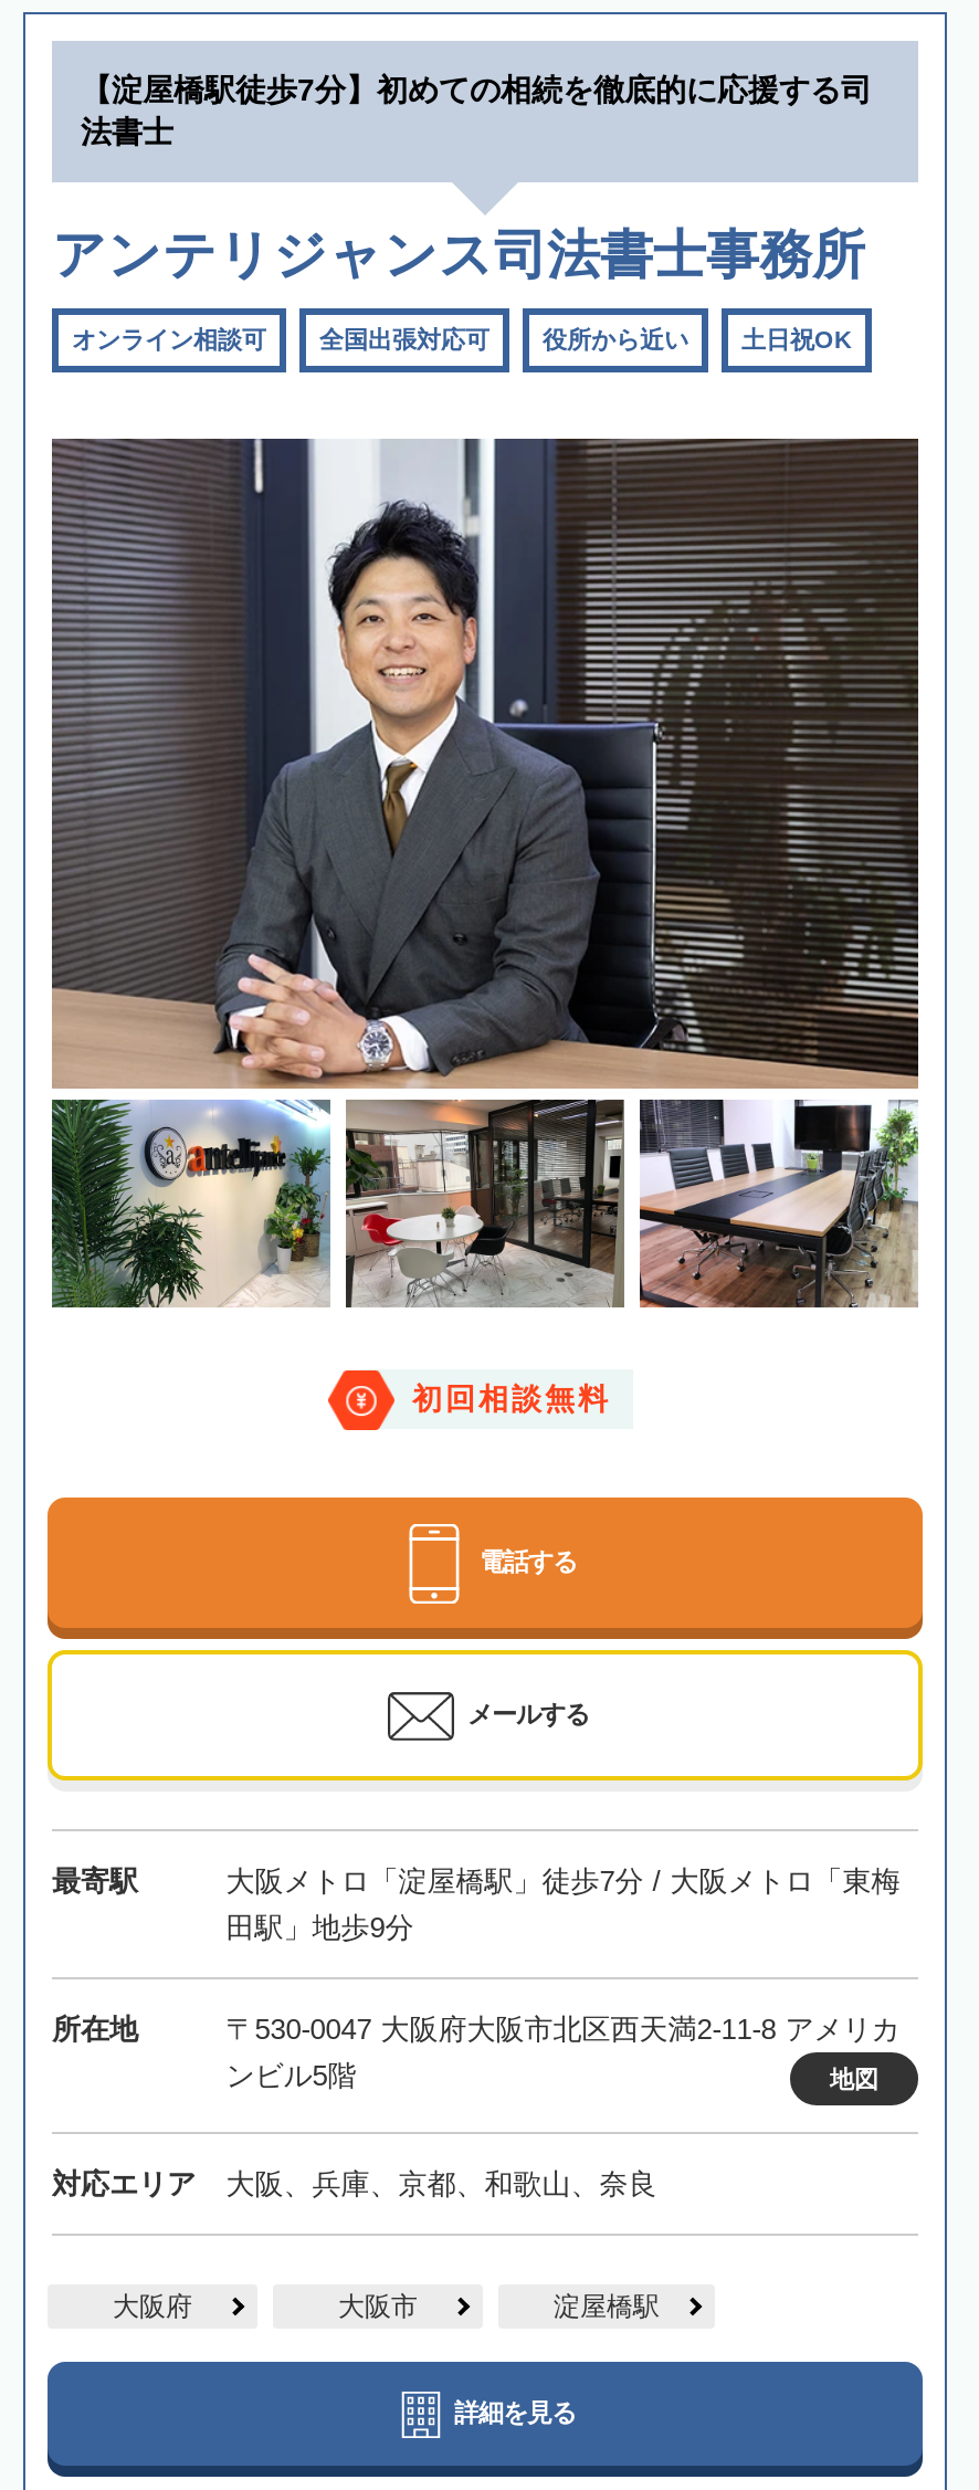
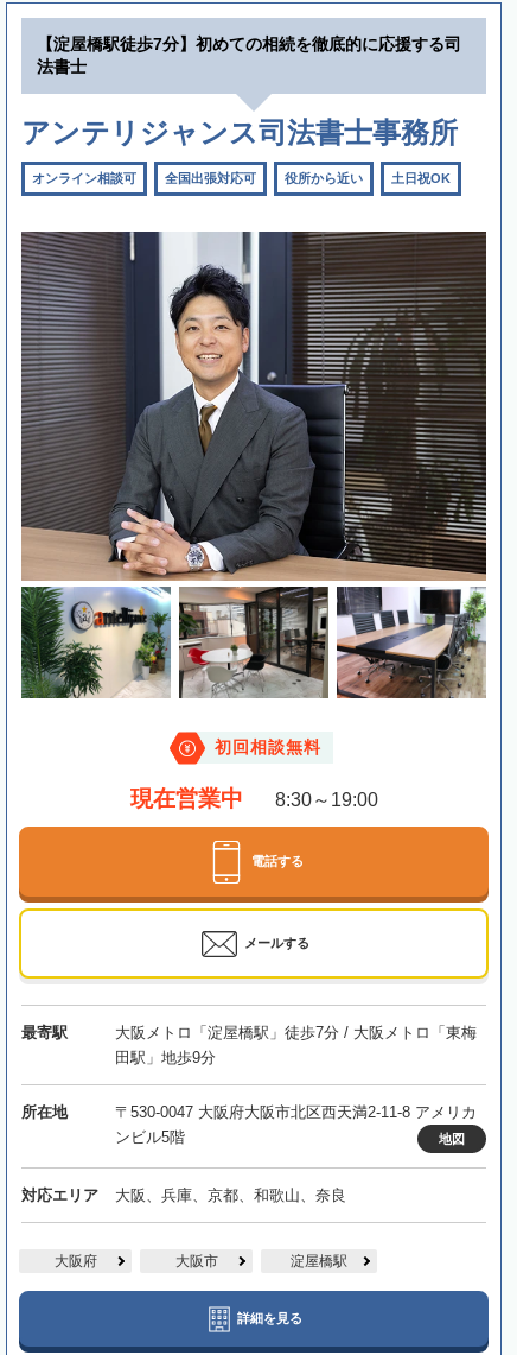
+ 現在営業中
+ 8:30～19:00
